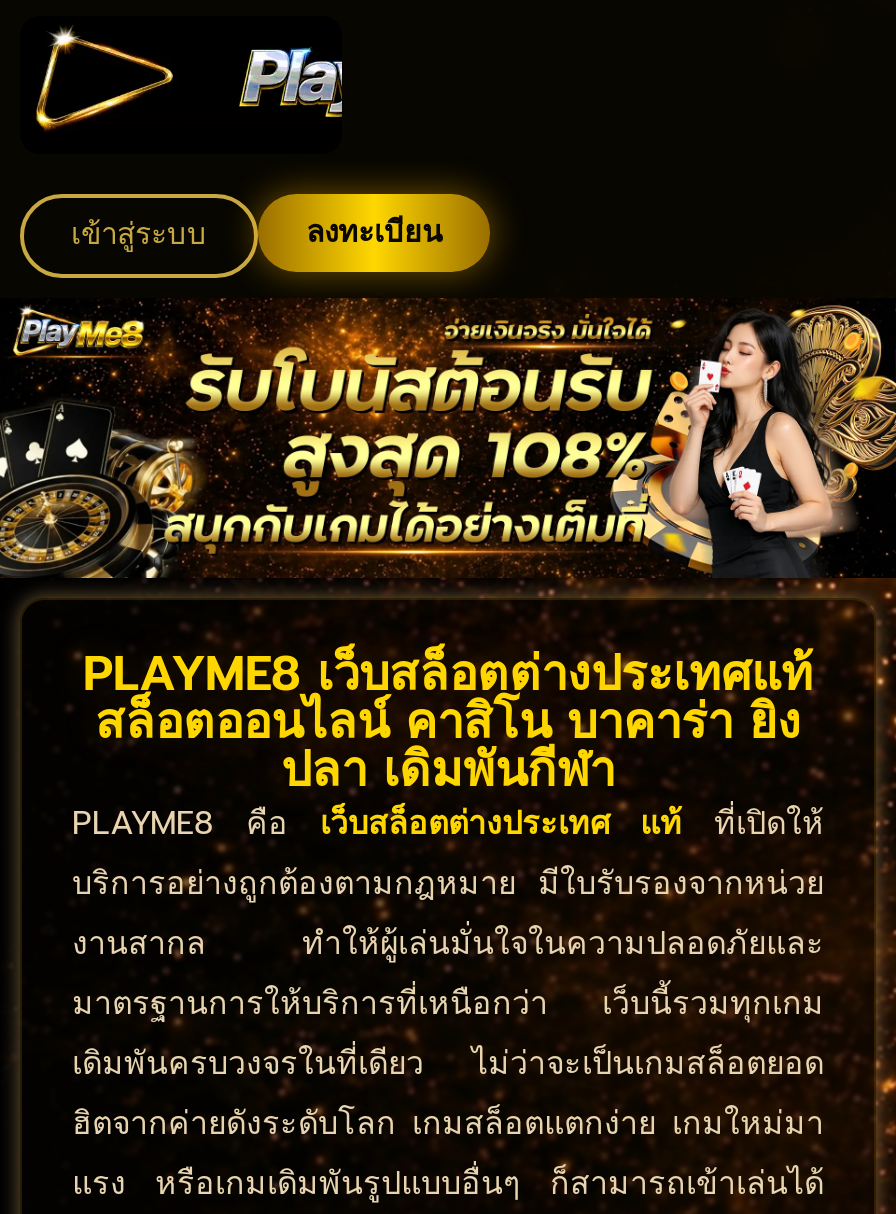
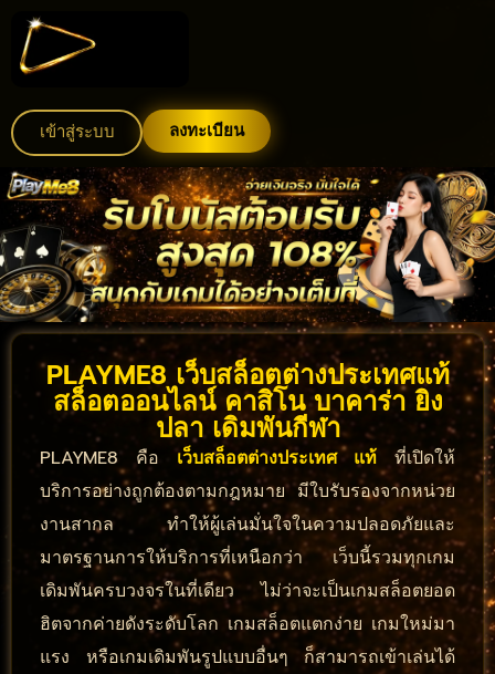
- [image]
